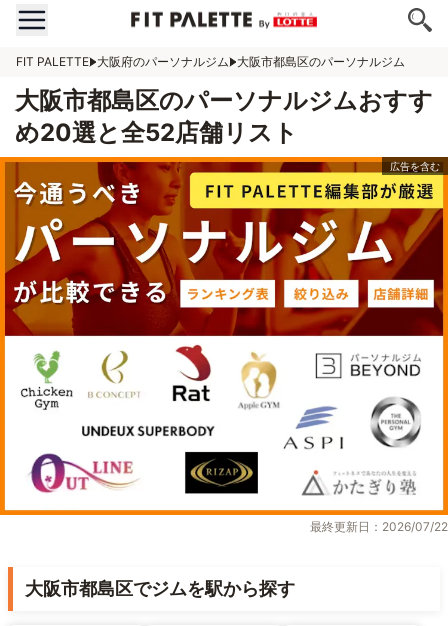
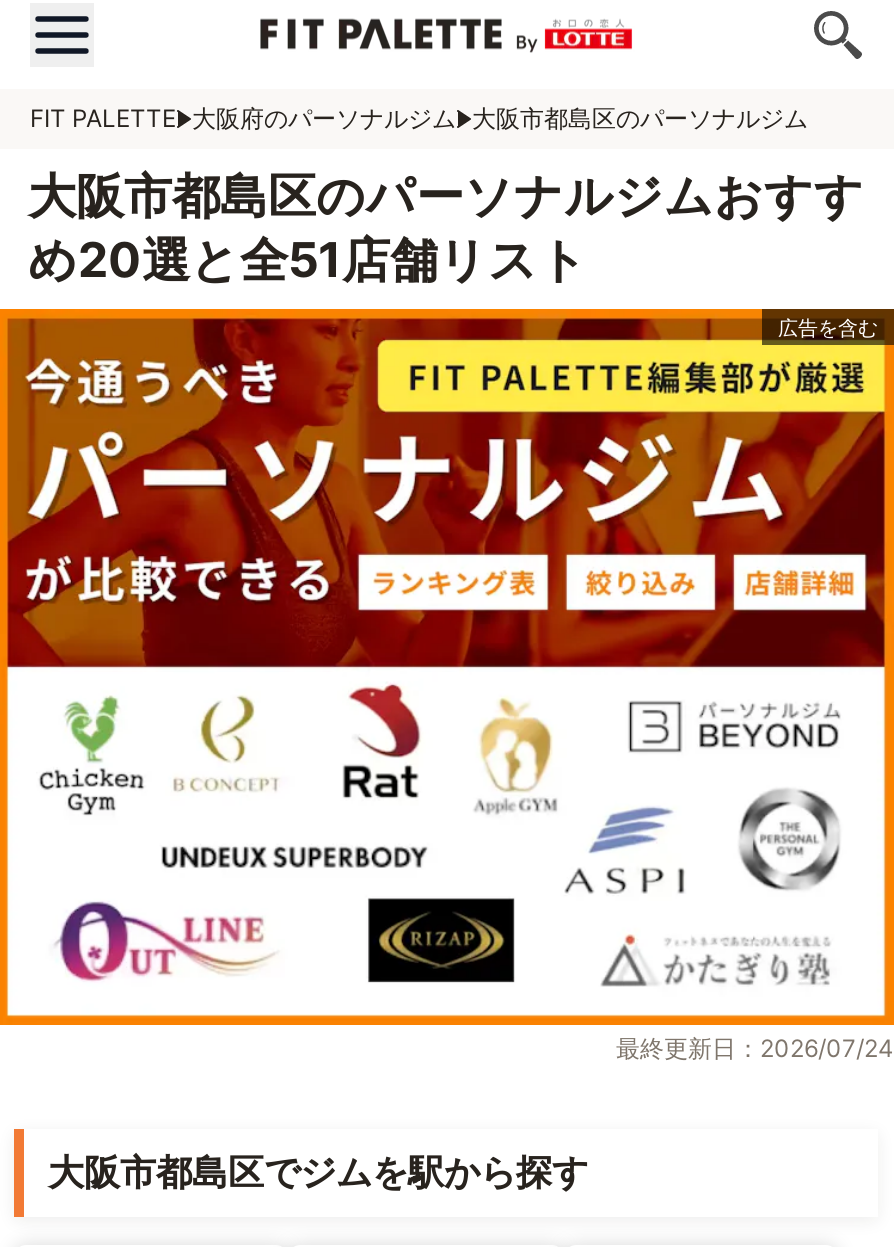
- め20選と全52店舗リスト
+ め20選と全51店舗リスト

- 最終更新日：2026/07/22
+ 最終更新日：2026/07/24
